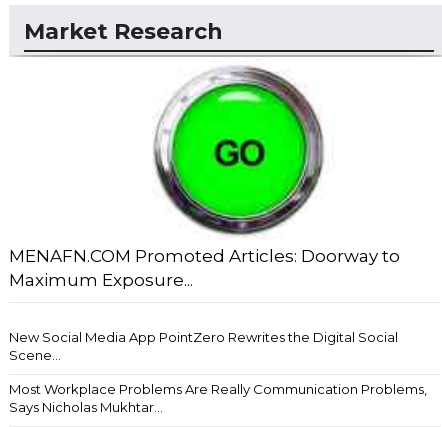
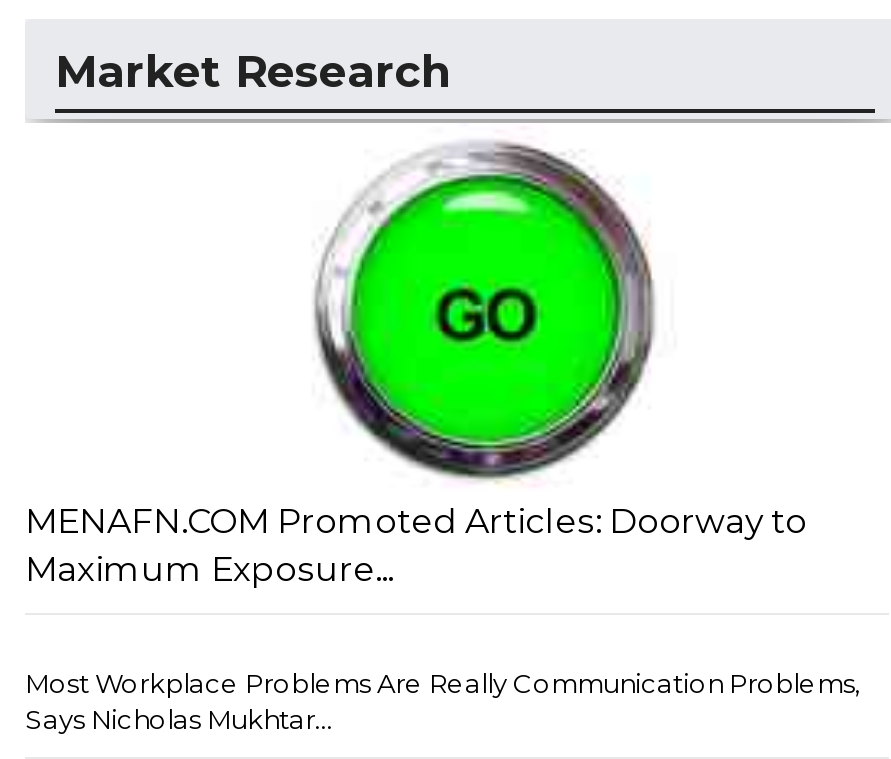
- New Social Media App PointZero Rewrites the Digital Social
- Scene...
